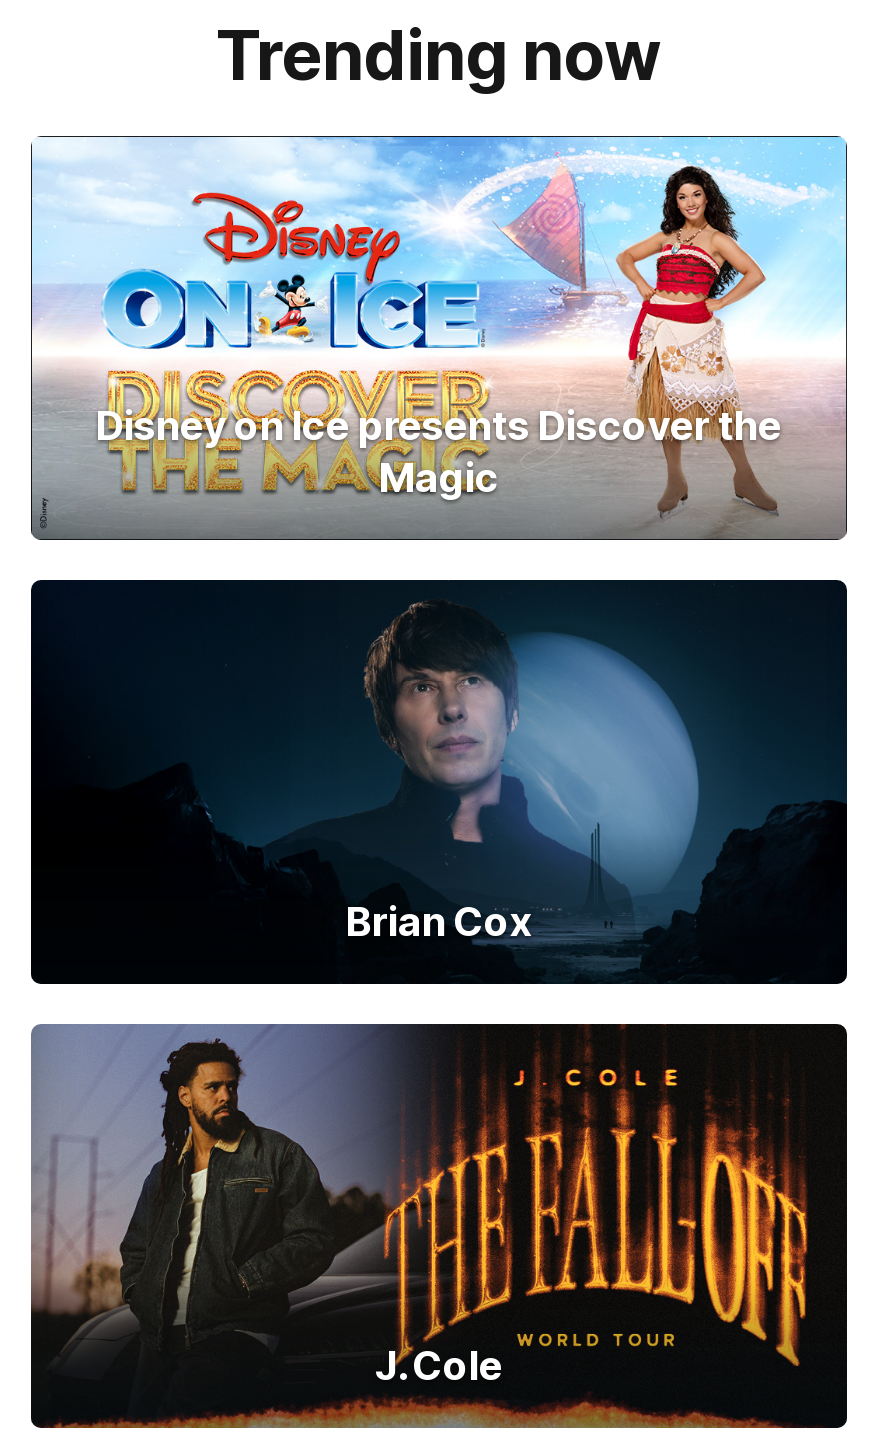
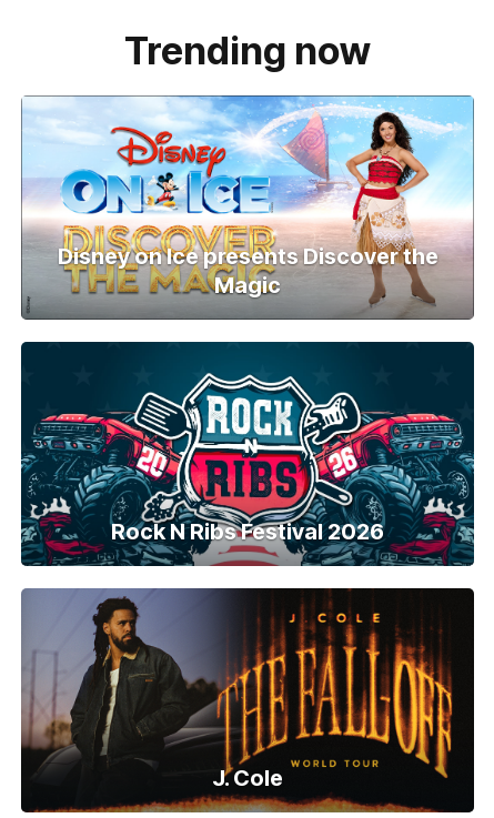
- [image]
- Brian Cox
+ [image]
+ Rock N Ribs Festival 2026
